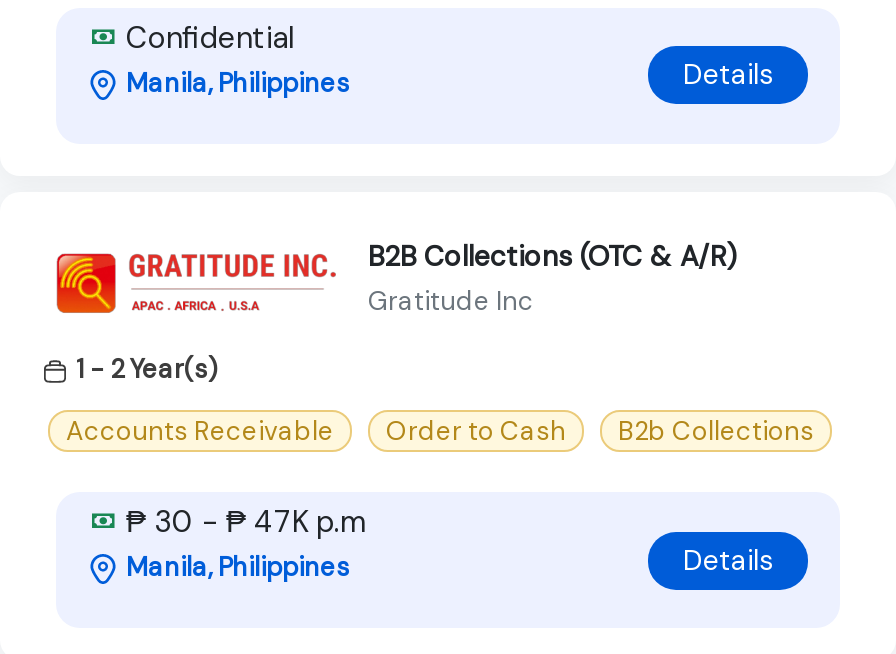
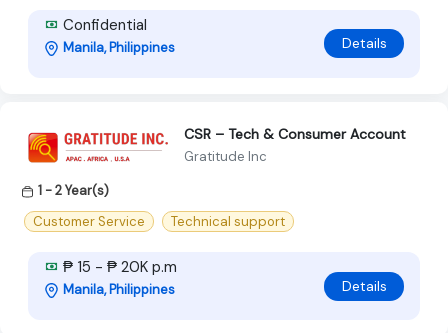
- B2B Collections (OTC & A/R)
+ CSR – Tech & Consumer Account

- Accounts Receivable
- Order to Cash
- B2b Collections
+ Customer Service
+ Technical support

- ₱ 30 - ₱ 47K p.m
+ ₱ 15 - ₱ 20K p.m
